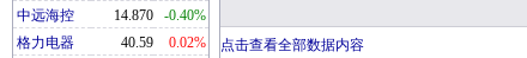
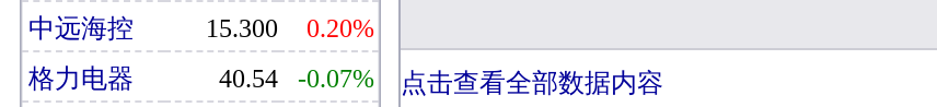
- 14.870
+ 15.300

- -0.40%
+ 0.20%

- 40.59
+ 40.54

- 0.02%
+ -0.07%
